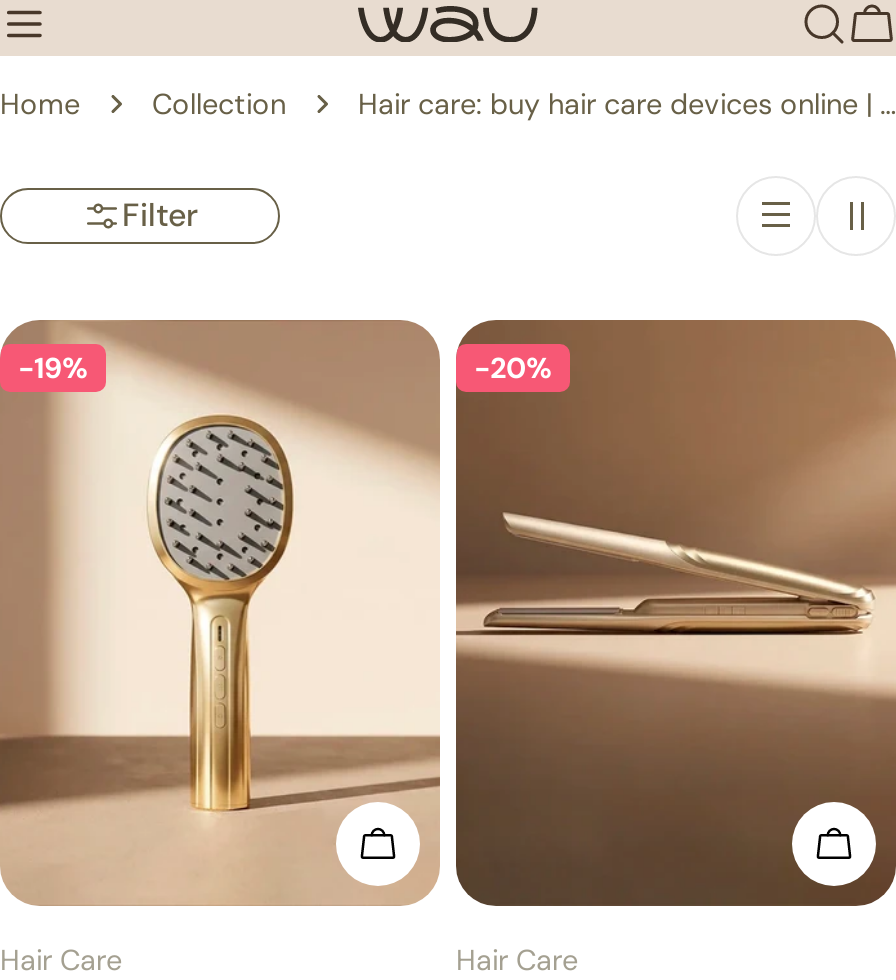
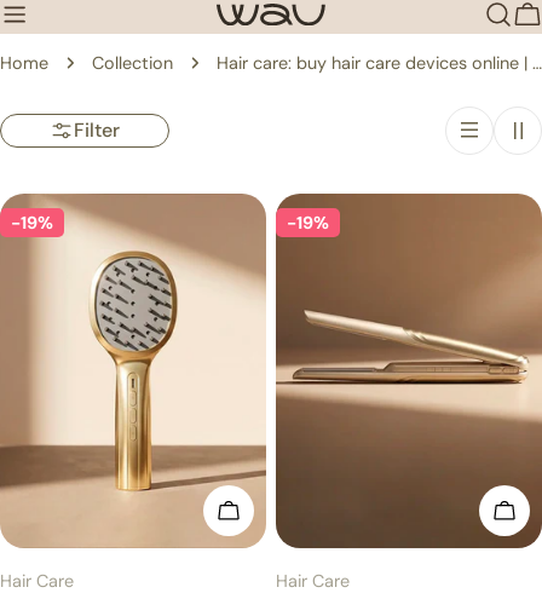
- -20%
+ -19%
